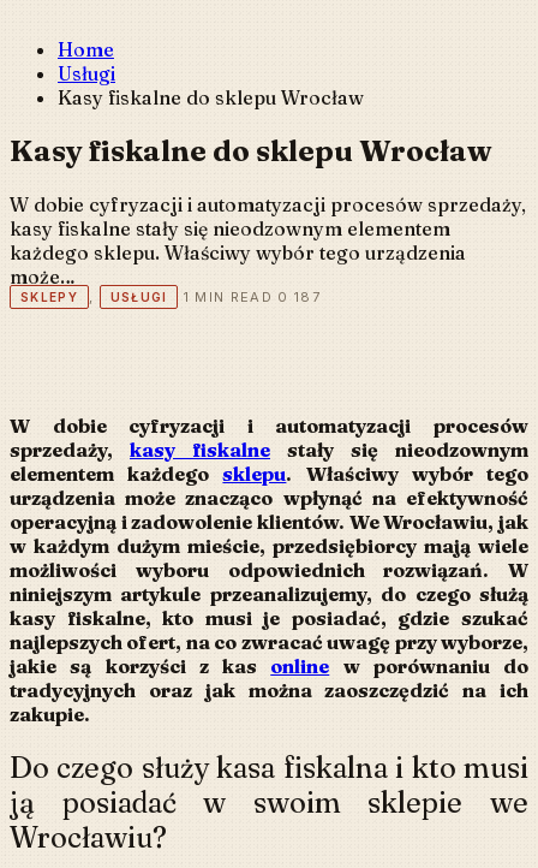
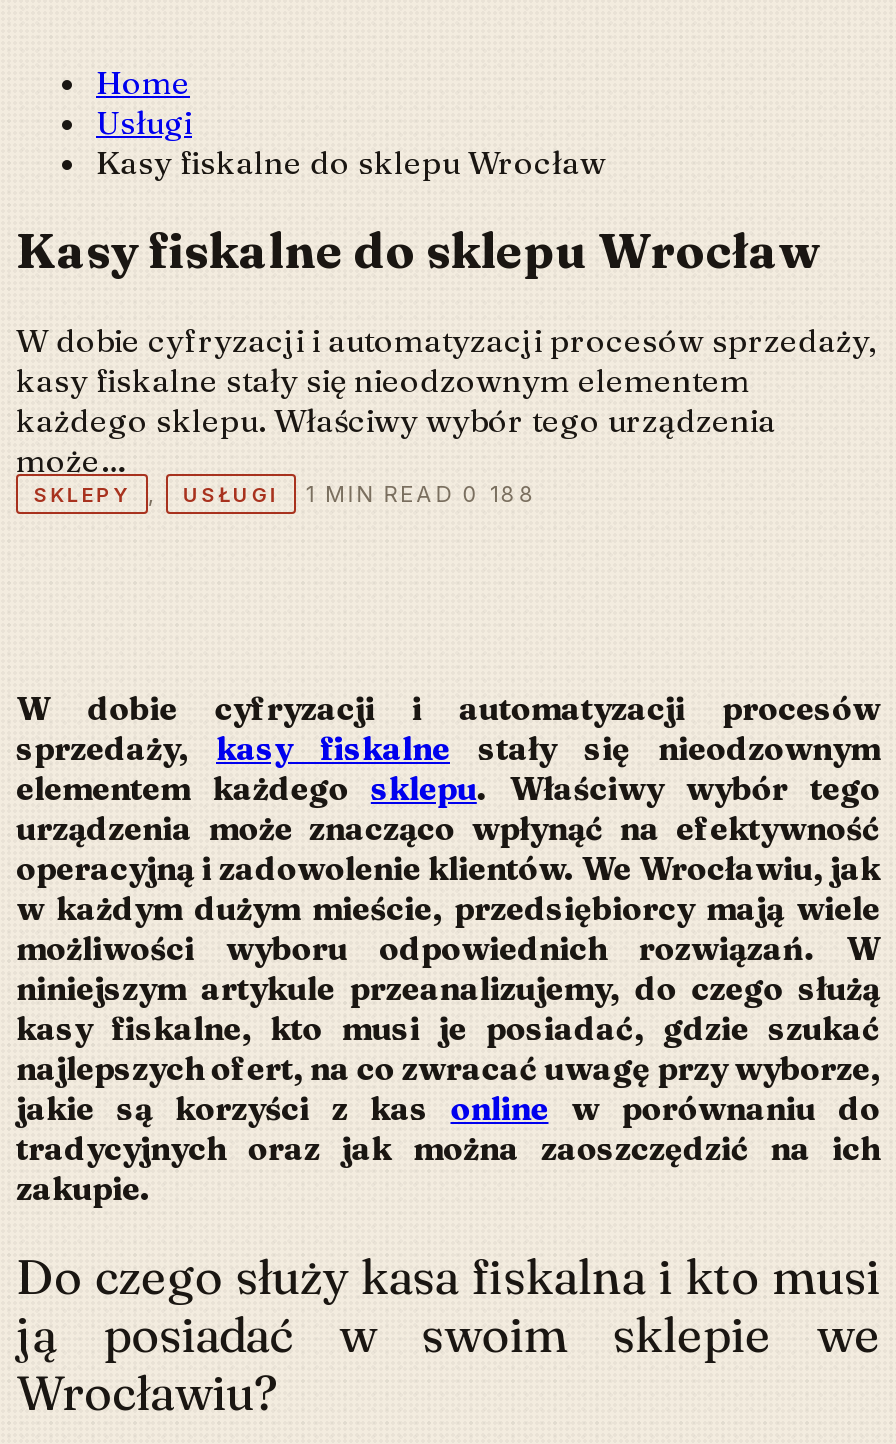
- 1 MIN READ 0 187
+ 1 MIN READ 0 188
